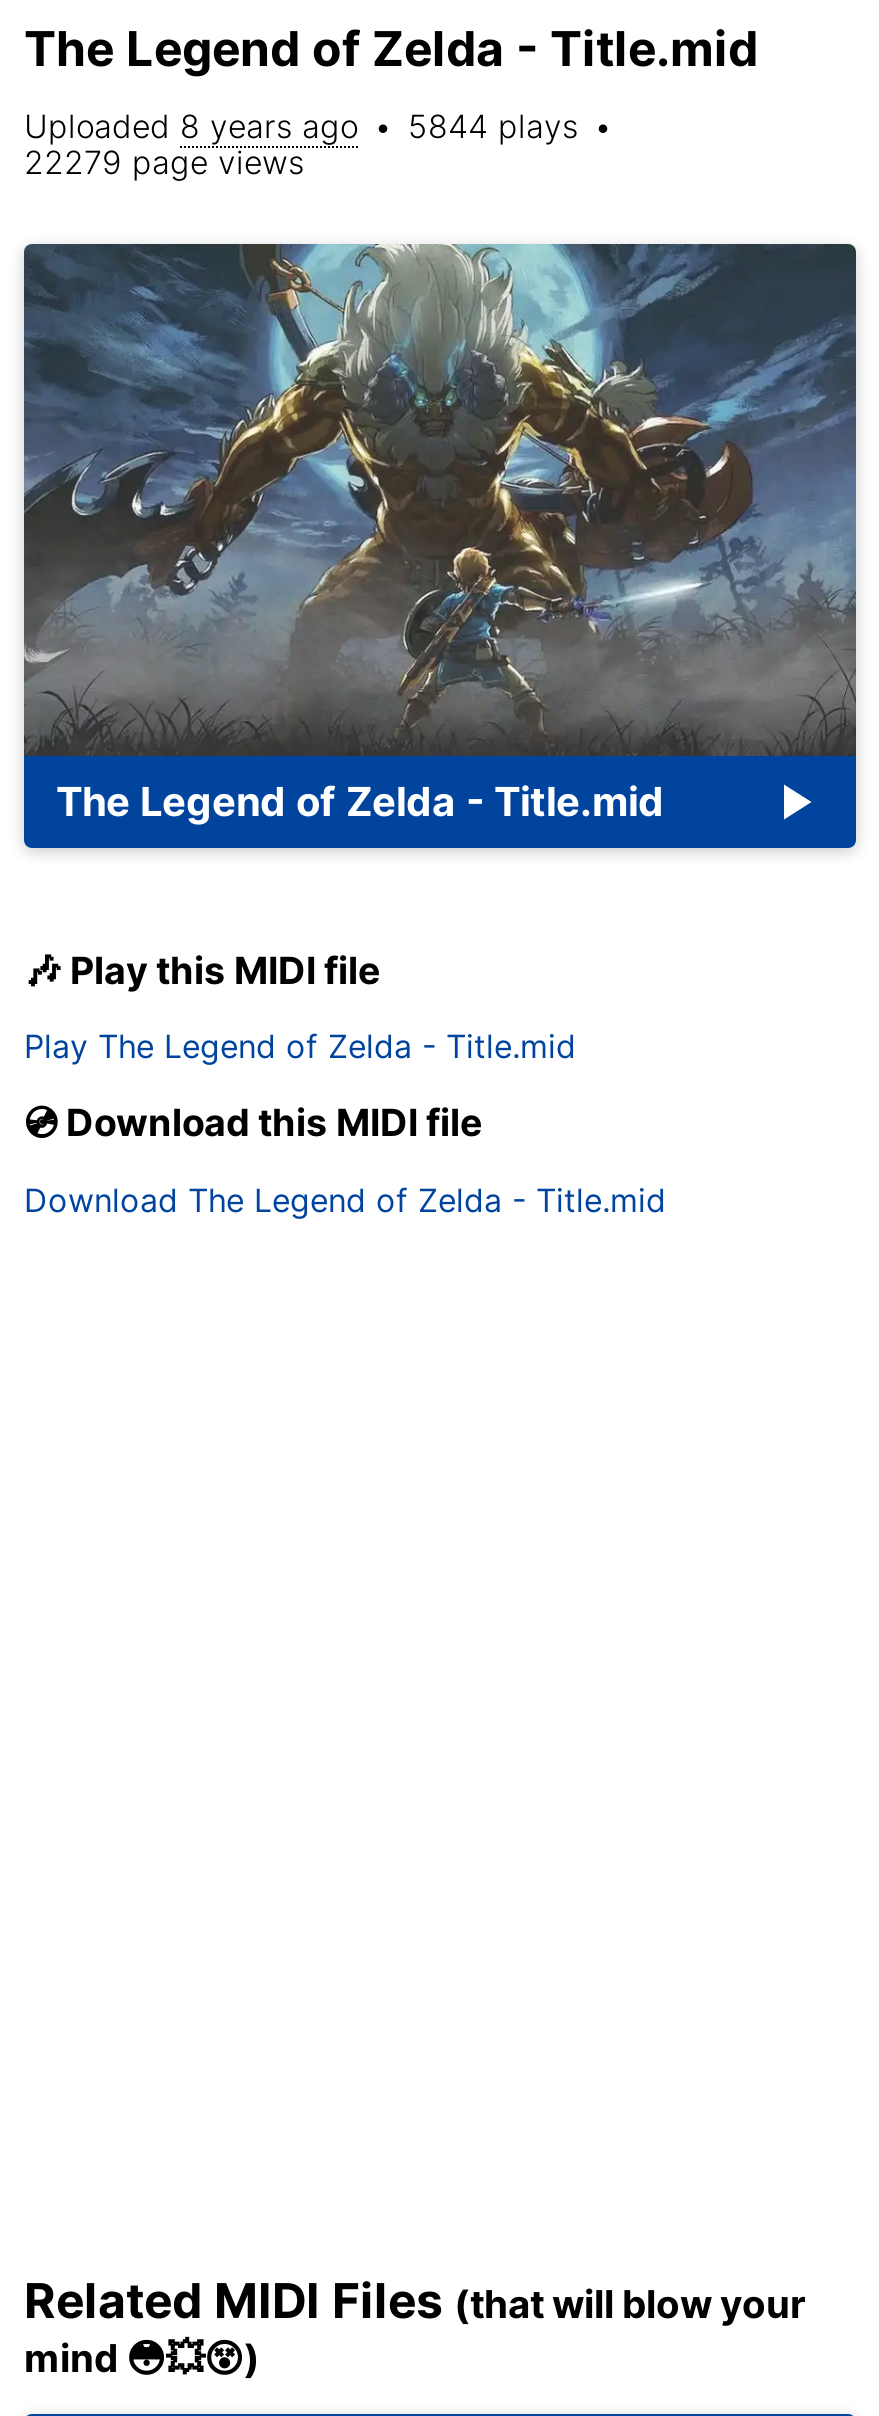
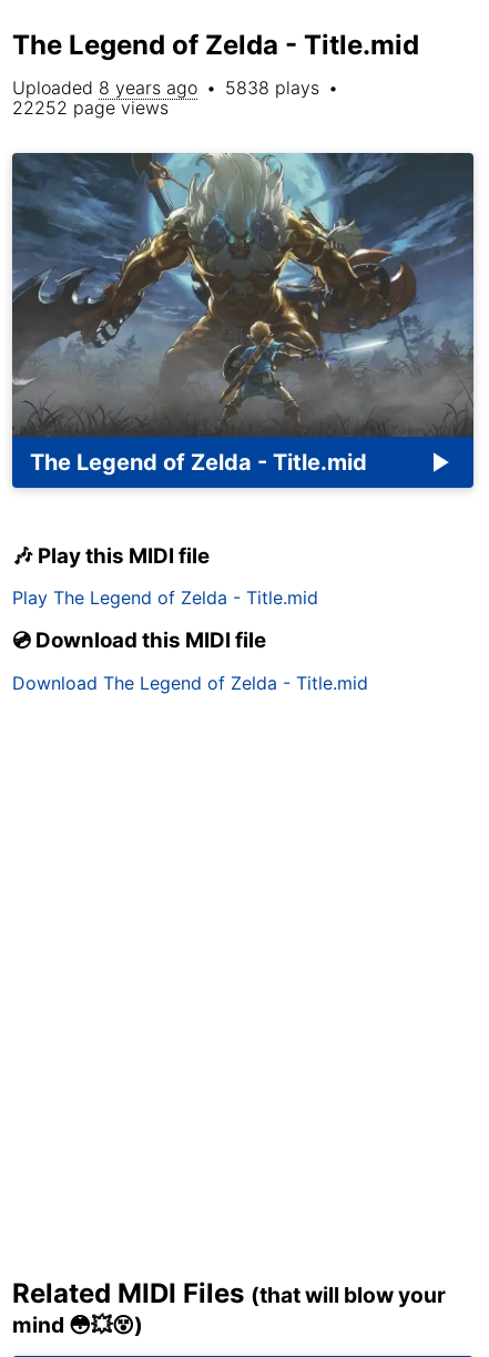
- Uploaded 8 years ago • 5844 plays •
+ Uploaded 8 years ago • 5838 plays •

- 22279 page views
+ 22252 page views
